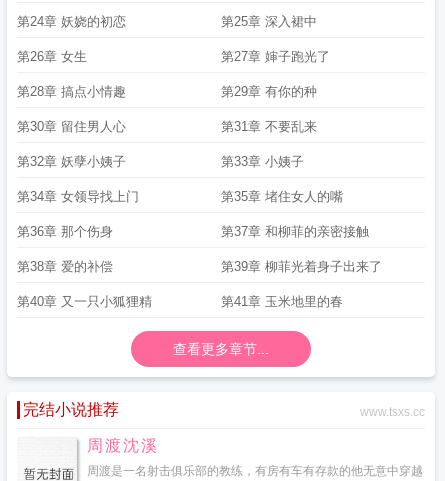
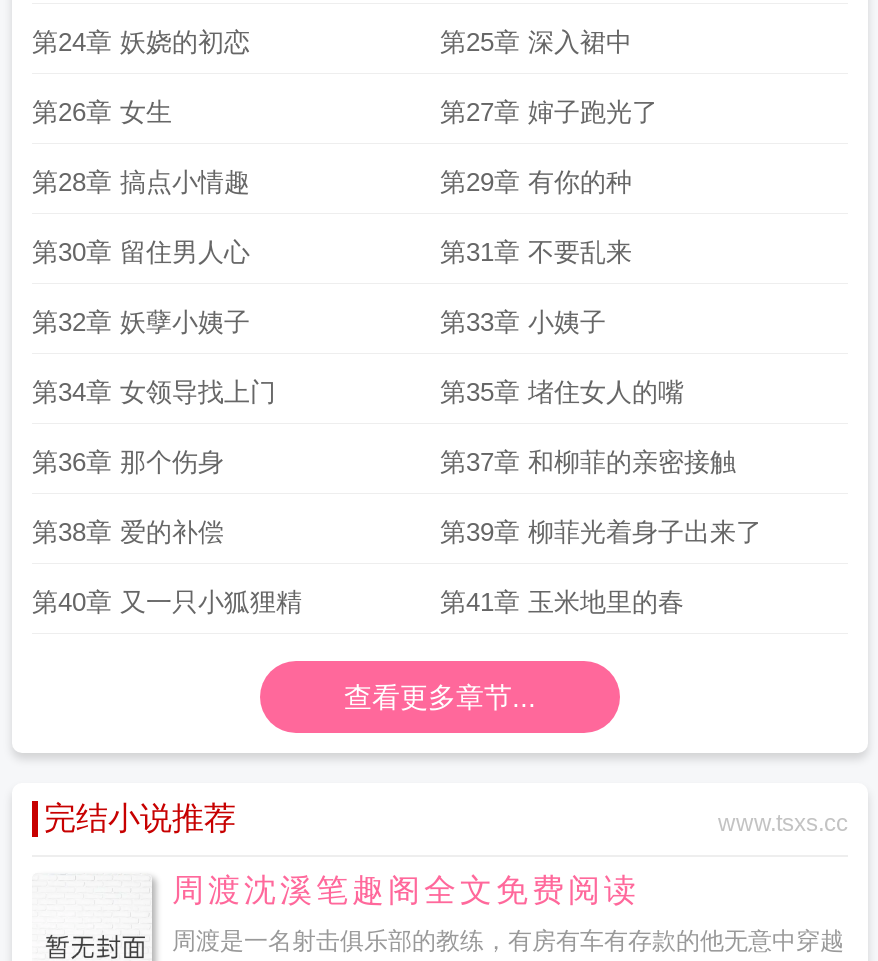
- 周渡沈溪
+ 周渡沈溪笔趣阁全文免费阅读
